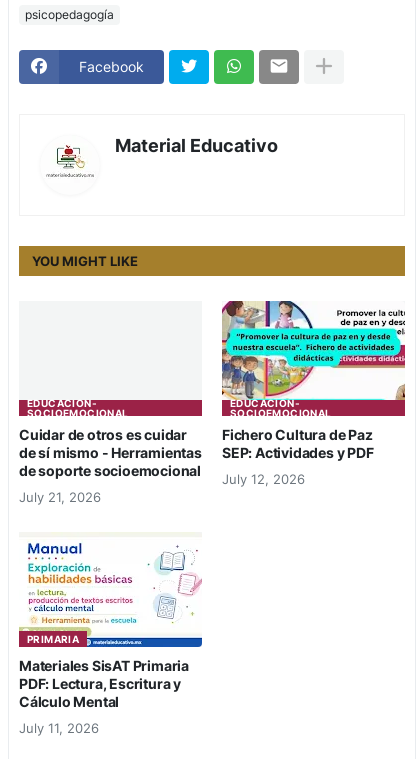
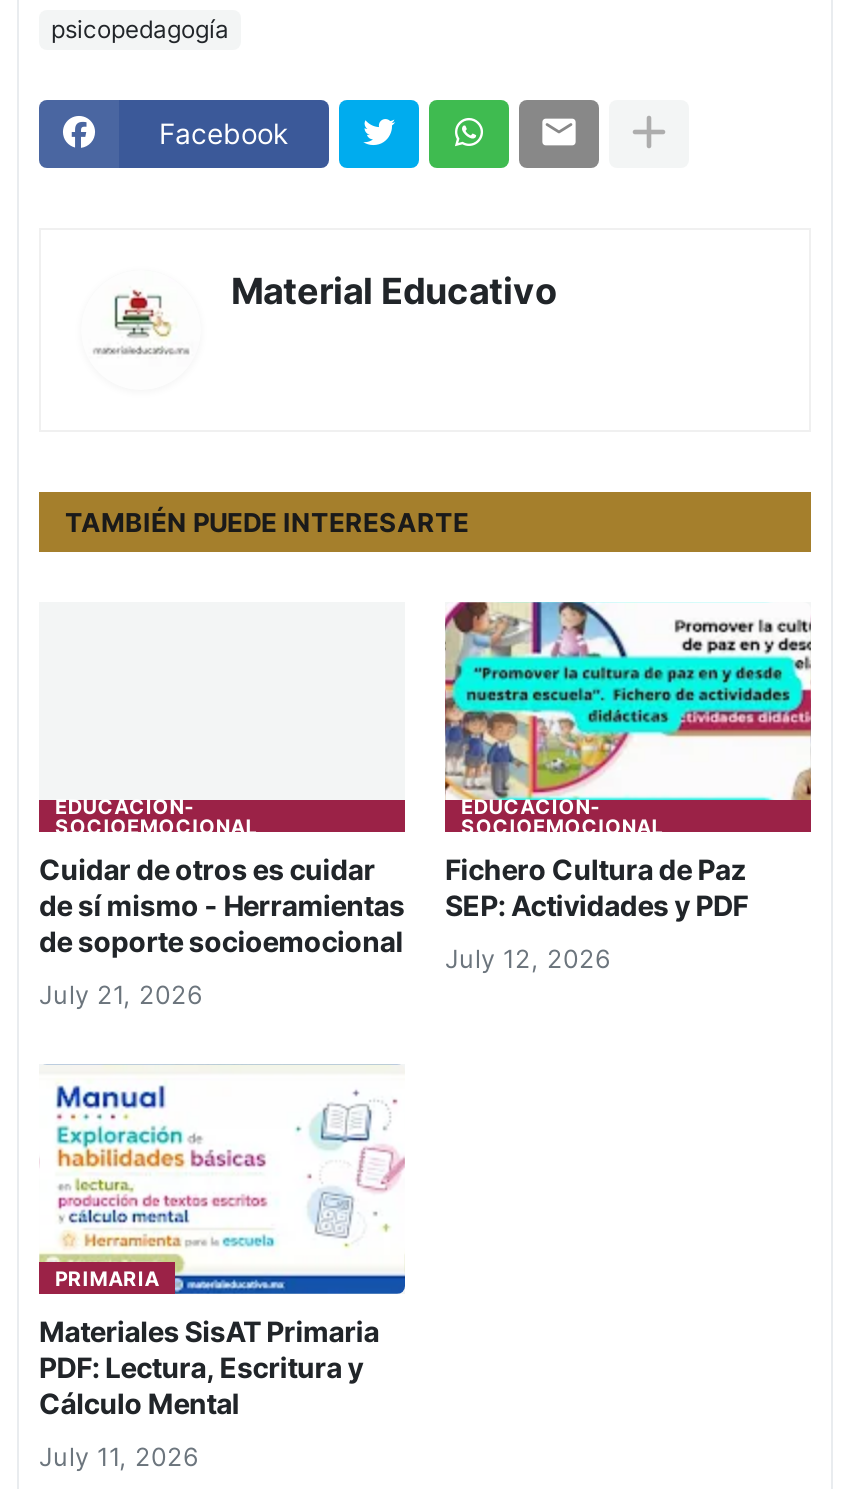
- YOU MIGHT LIKE
+ TAMBIÉN PUEDE INTERESARTE
